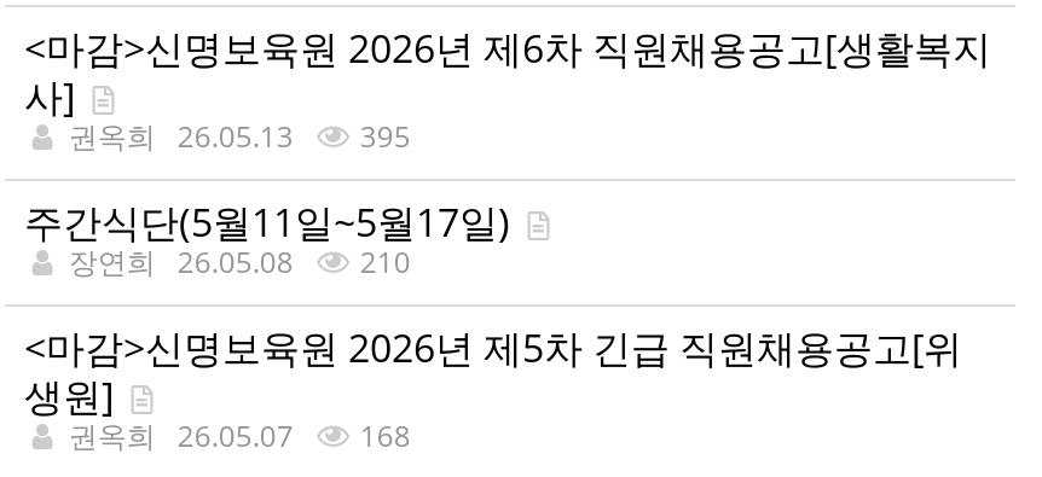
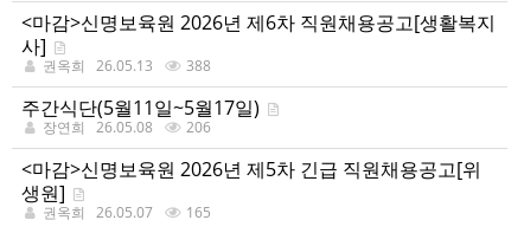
- 권옥희 26.05.13 395
+ 권옥희 26.05.13 388

- 장연희 26.05.08 210
+ 장연희 26.05.08 206

- 권옥희 26.05.07 168
+ 권옥희 26.05.07 165
